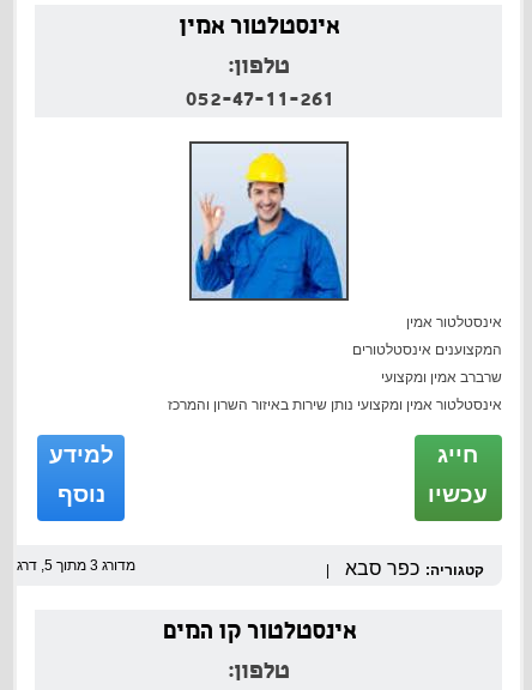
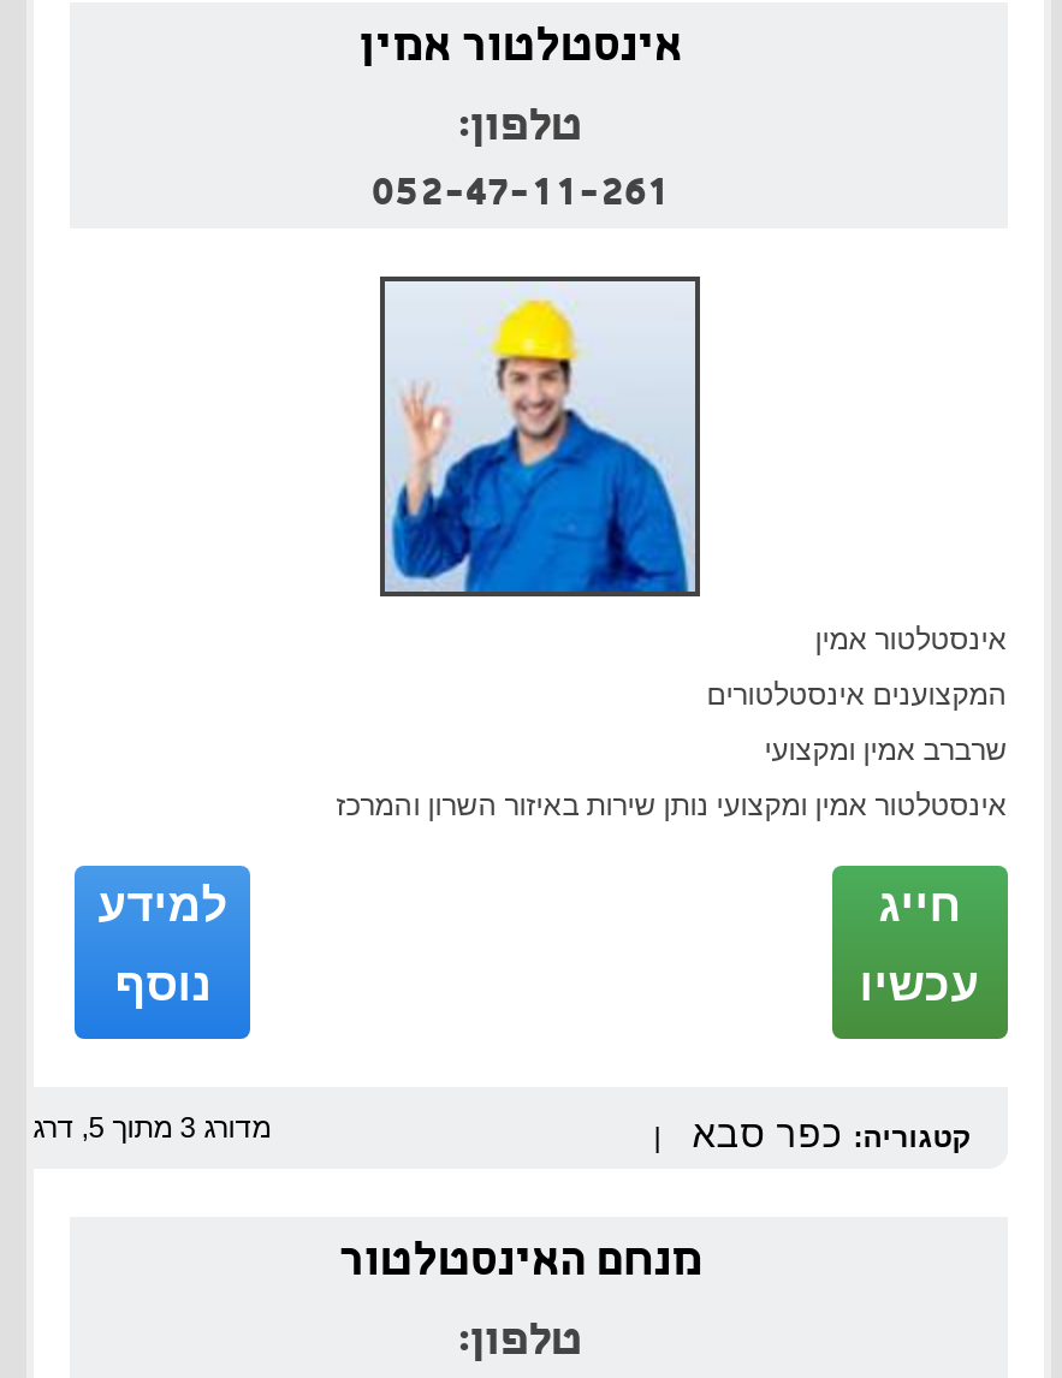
- אינסטלטור קו המים
+ מנחם האינסטלטור
